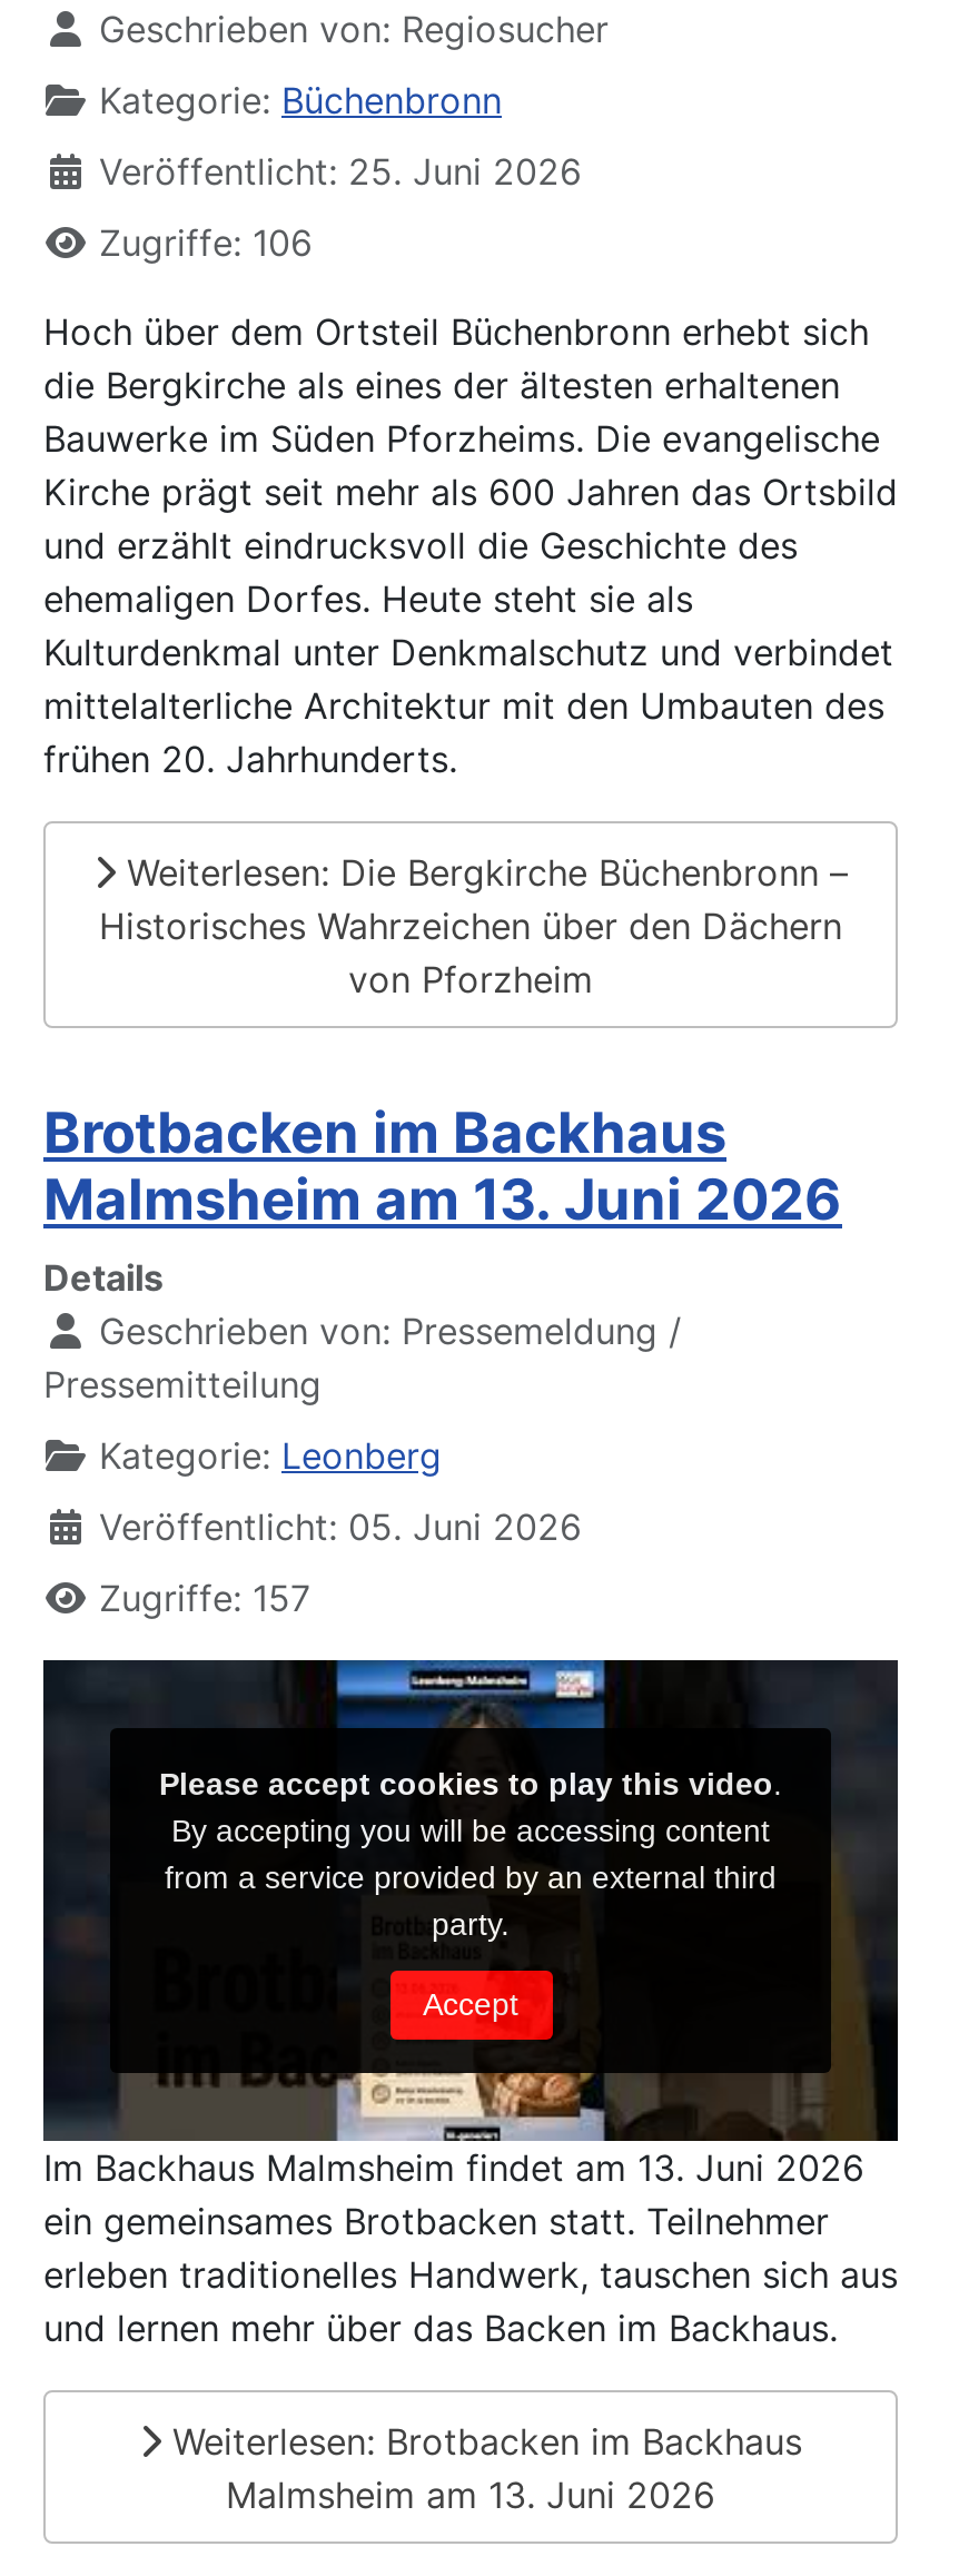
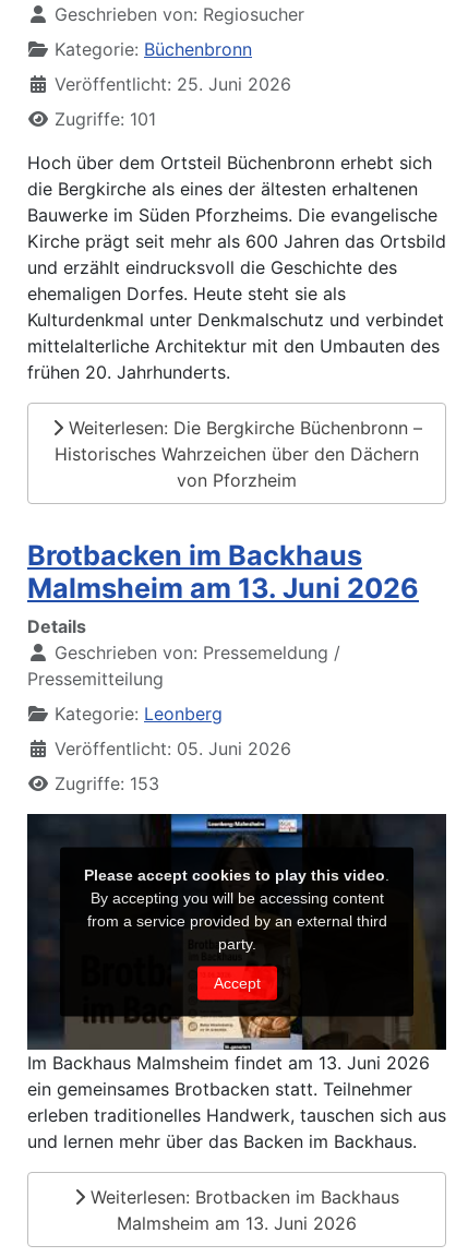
- Zugriffe: 106
+ Zugriffe: 101

- Zugriffe: 157
+ Zugriffe: 153
